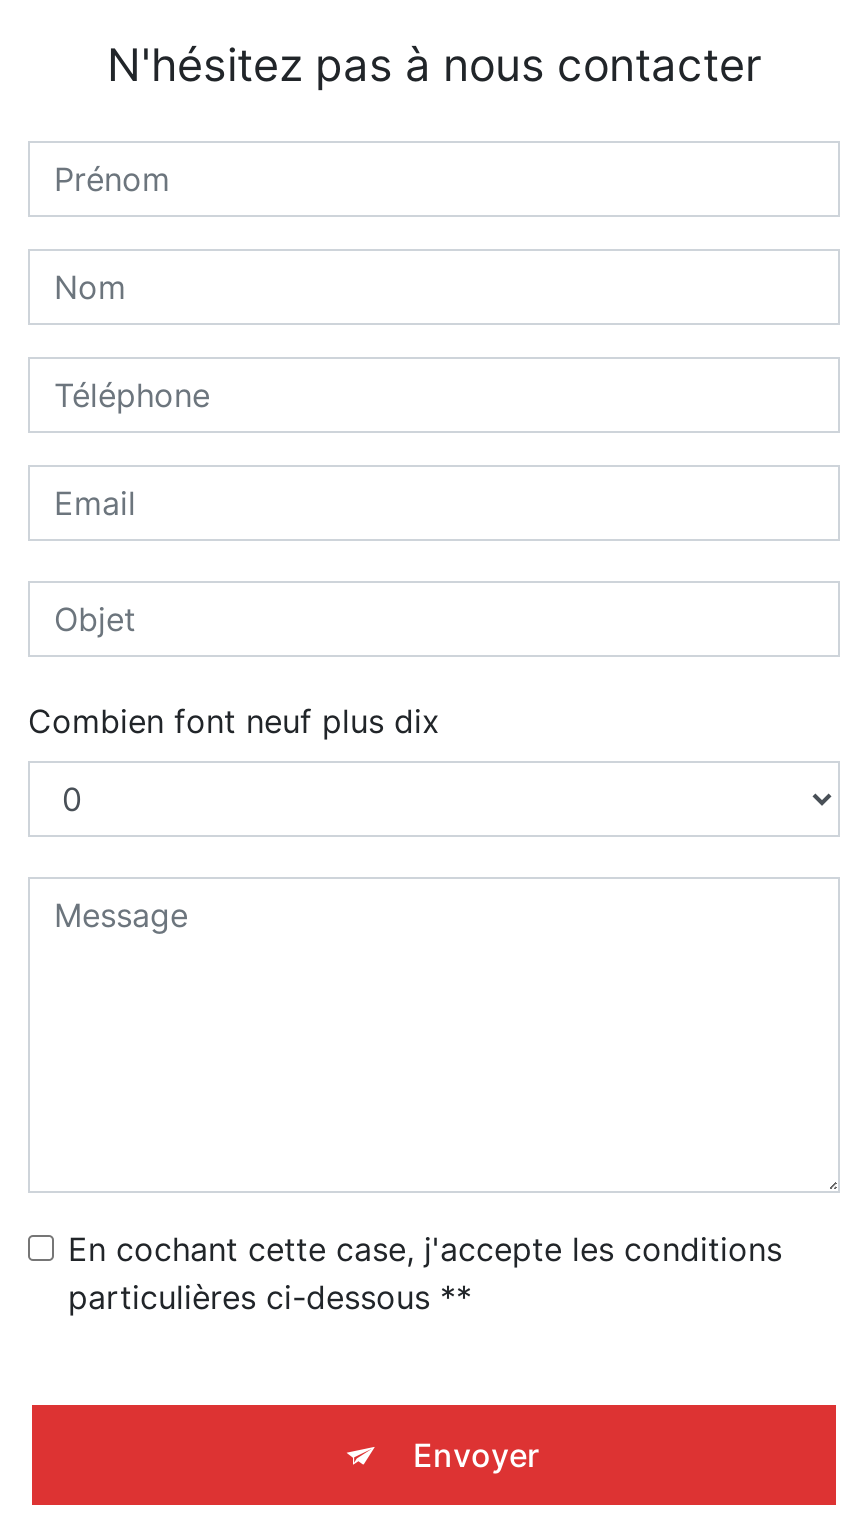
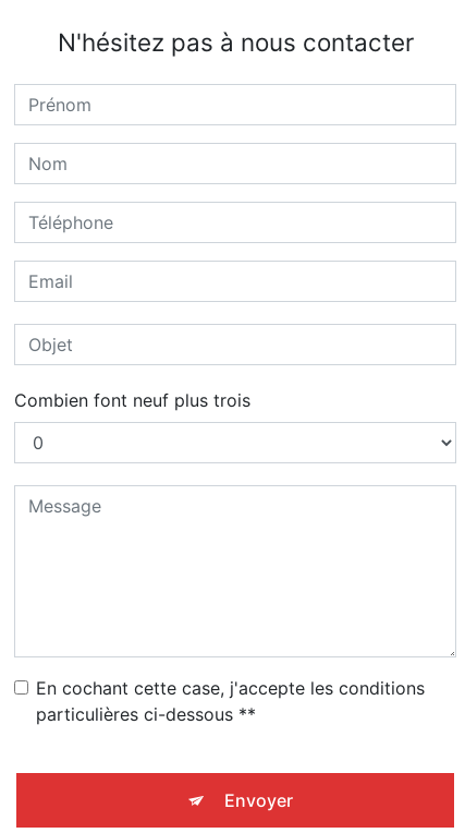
- Combien font neuf plus dix
+ Combien font neuf plus trois
